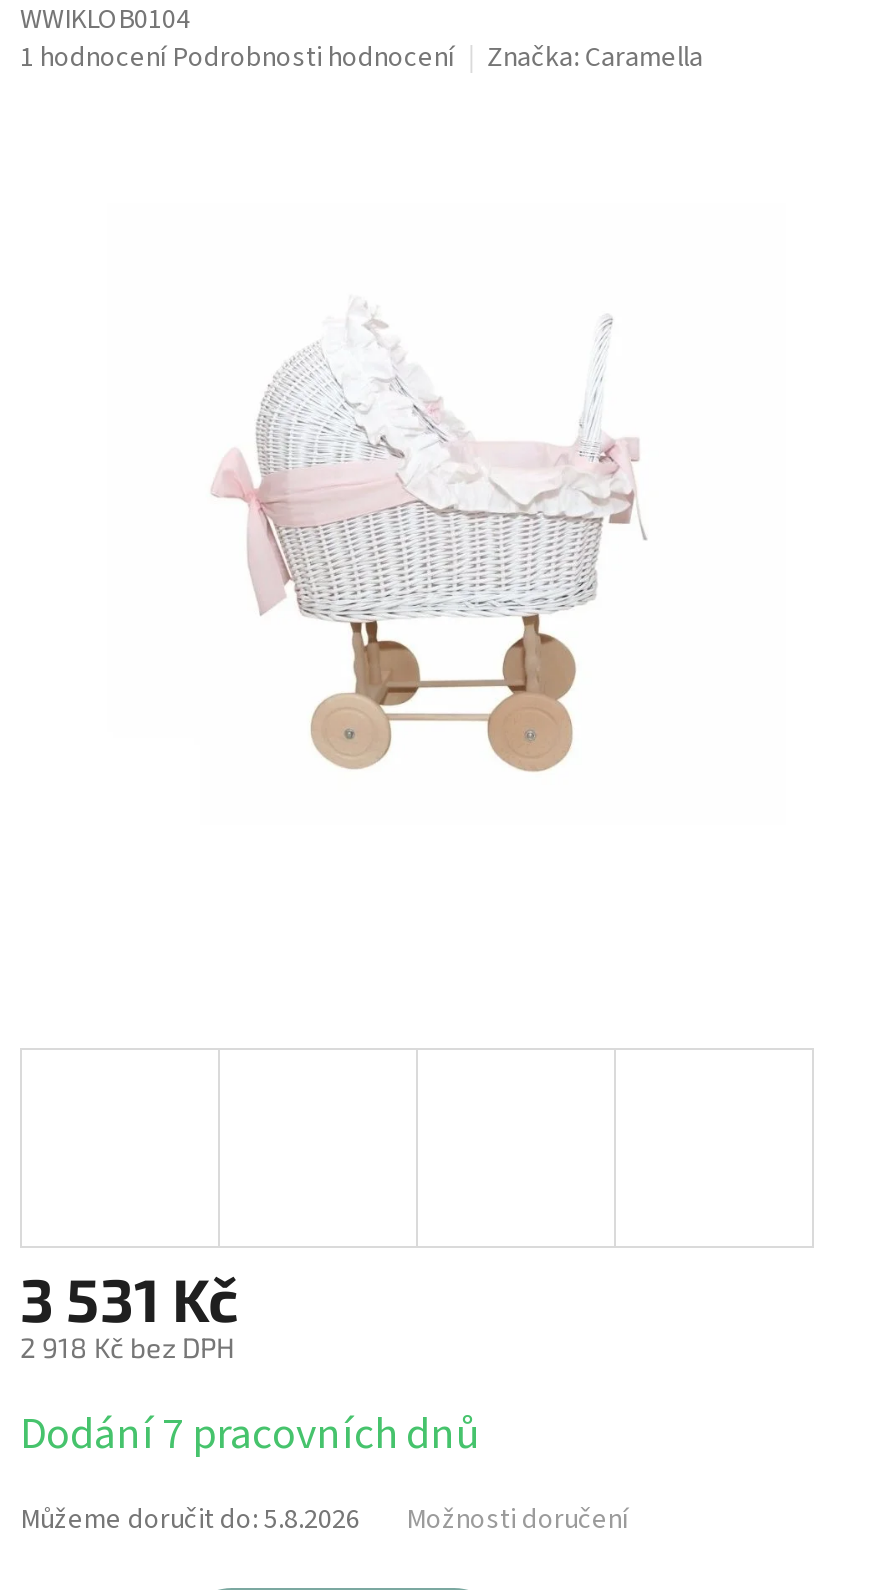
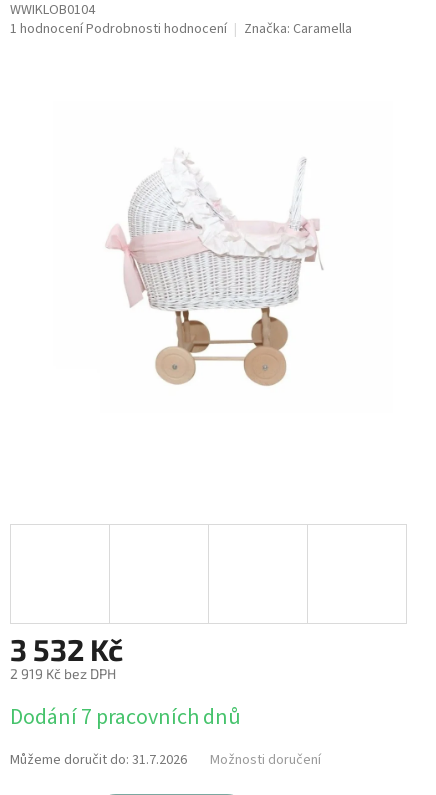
- 3 531 Kč
+ 3 532 Kč

- 2 918 Kč bez DPH
+ 2 919 Kč bez DPH

- Můžeme doručit do: 5.8.2026
+ Můžeme doručit do: 31.7.2026
